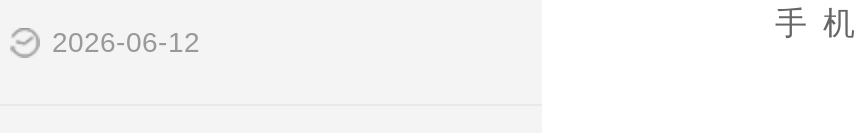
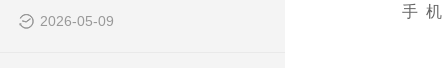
- 2026-06-12
+ 2026-05-09
